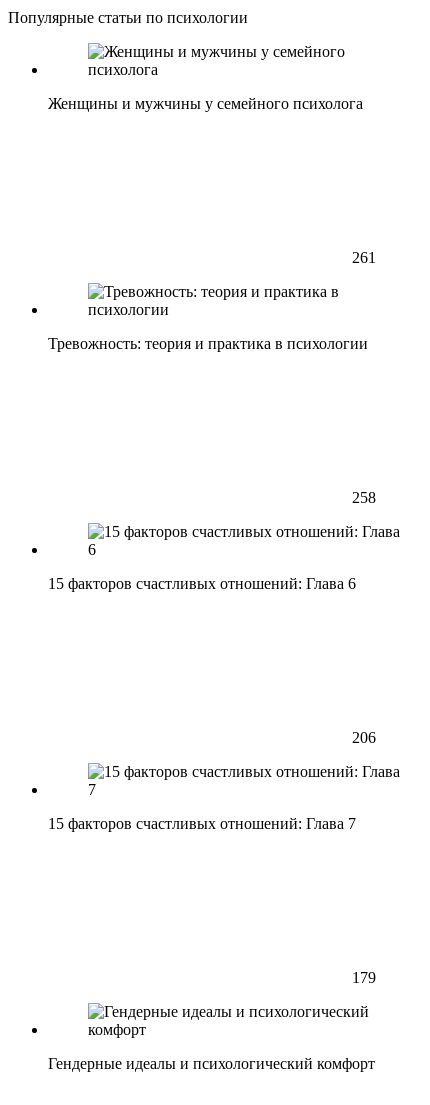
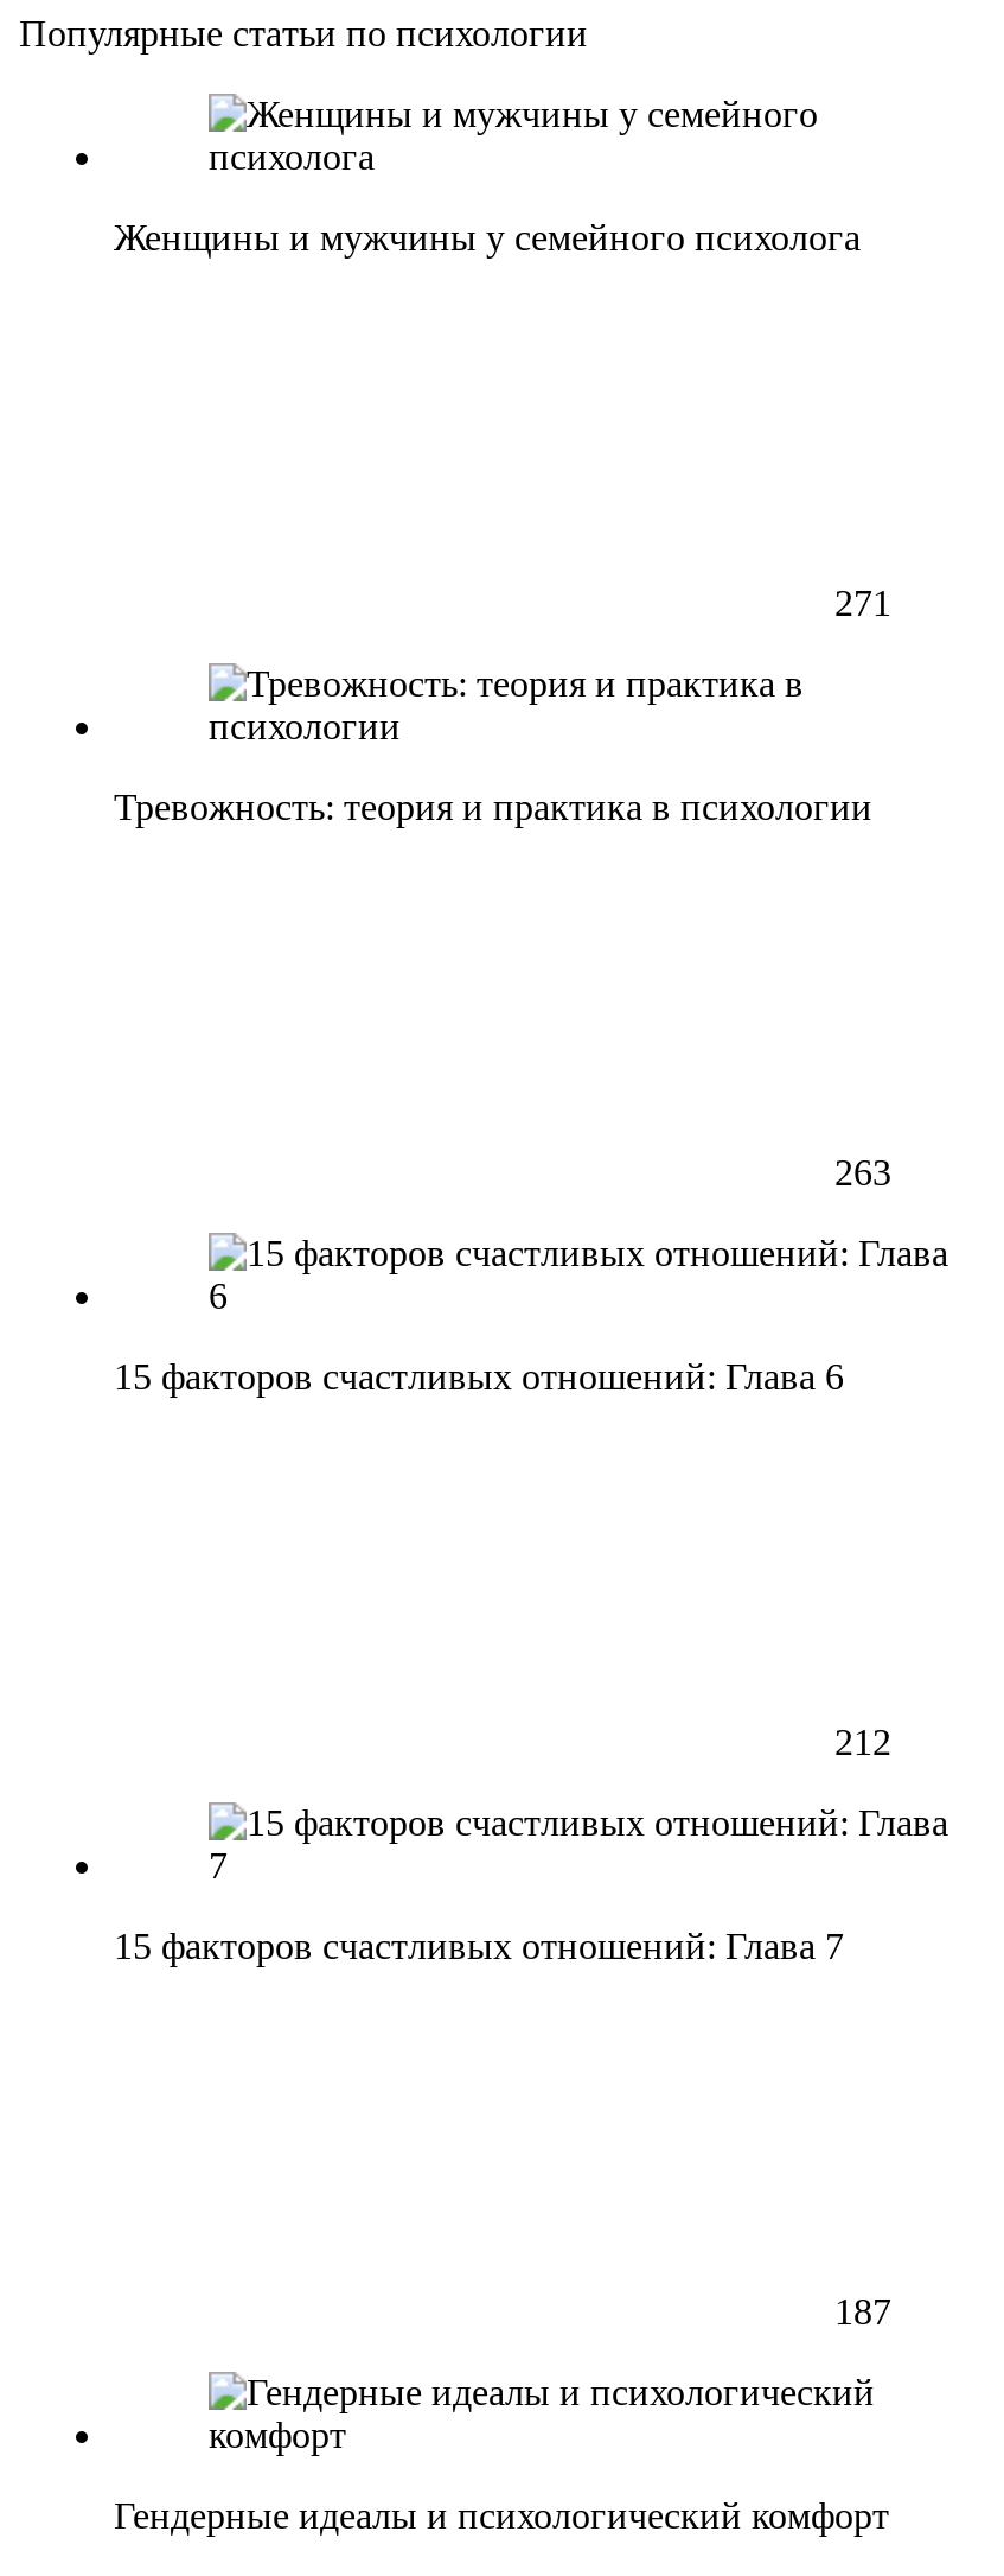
- 261
+ 271

- 258
+ 263

- 206
+ 212

- 179
+ 187
